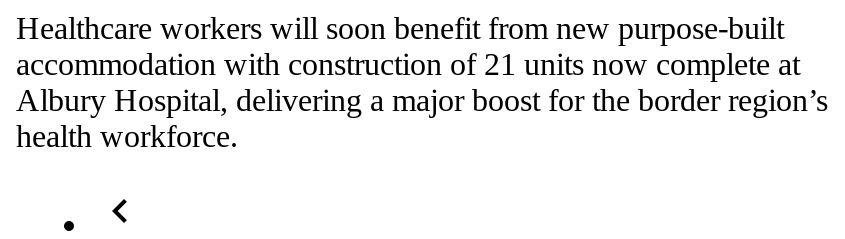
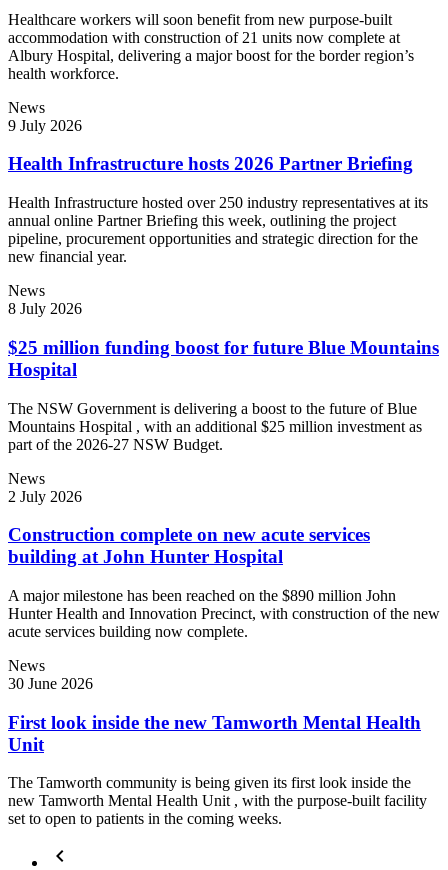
+ News
+ 9 July 2026
+ Health Infrastructure hosts 2026 Partner Briefing
+ Health Infrastructure hosted over 250 industry representatives at its
+ annual online Partner Briefing this week, outlining the project
+ pipeline, procurement opportunities and strategic direction for the
+ new financial year.
+ News
+ 8 July 2026
+ $25 million funding boost for future Blue Mountains
+ Hospital
+ The NSW Government is delivering a boost to the future of Blue
+ Mountains Hospital , with an additional $25 million investment as
+ part of the 2026-27 NSW Budget.
+ News
+ 2 July 2026
+ Construction complete on new acute services
+ building at John Hunter Hospital
+ A major milestone has been reached on the $890 million John
+ Hunter Health and Innovation Precinct, with construction of the new
+ acute services building now complete.
+ News
+ 30 June 2026
+ First look inside the new Tamworth Mental Health
+ Unit
+ The Tamworth community is being given its first look inside the
+ new Tamworth Mental Health Unit , with the purpose-built facility
+ set to open to patients in the coming weeks.
